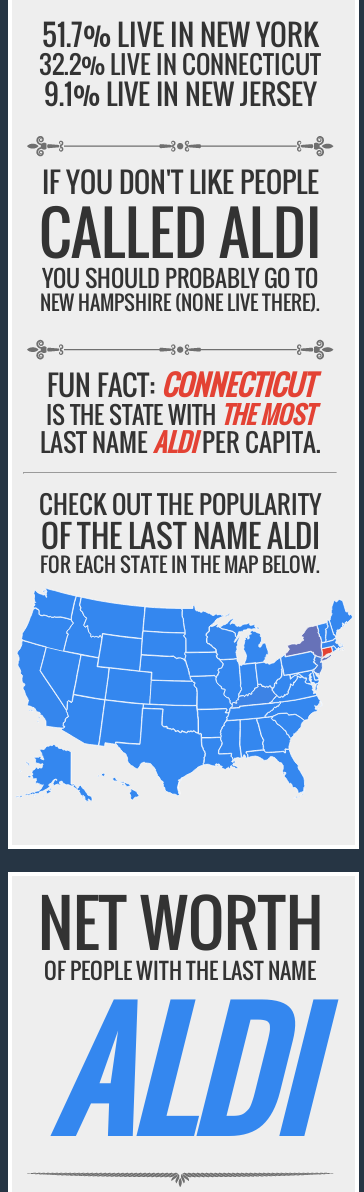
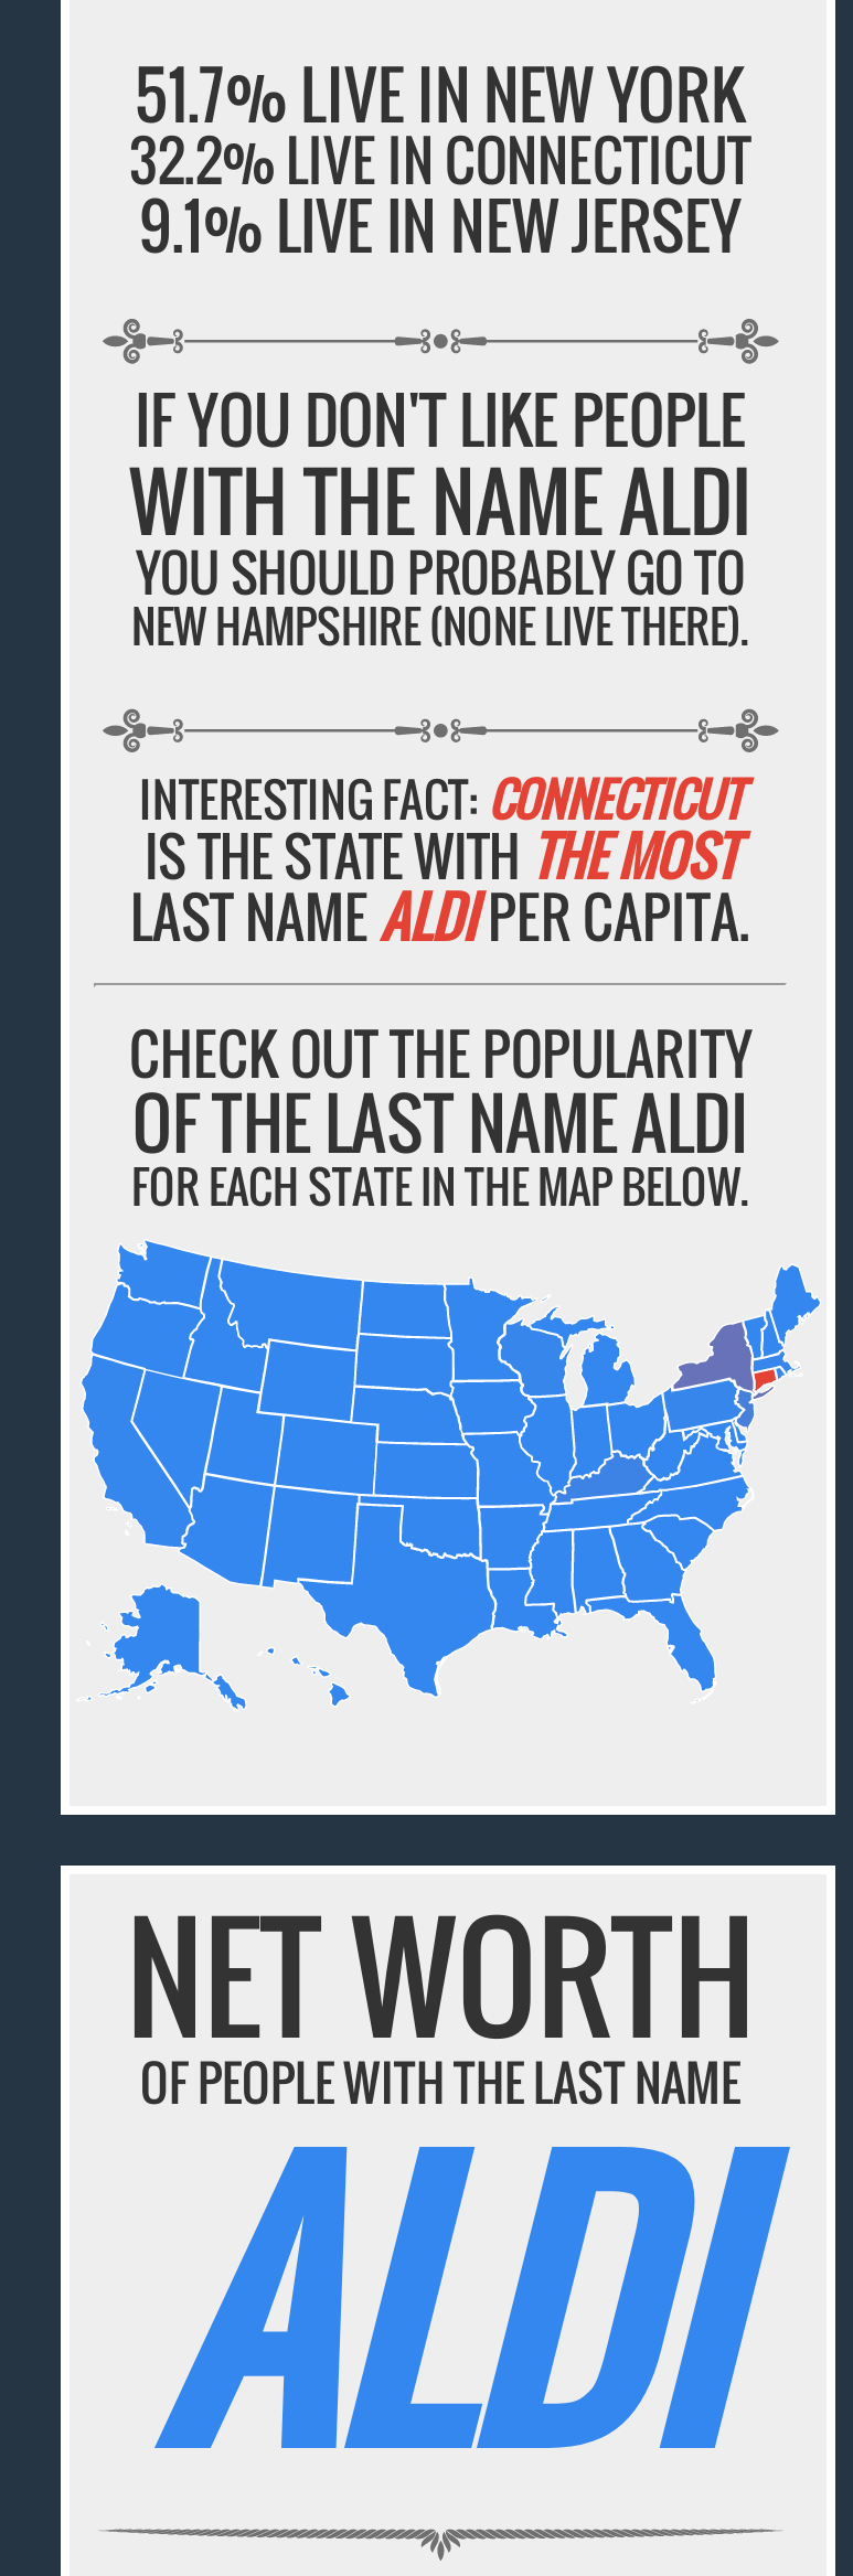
- CALLED ALDI
+ WITH THE NAME ALDI

- FUN FACT: CONNECTICUT
+ INTERESTING FACT: CONNECTICUT
